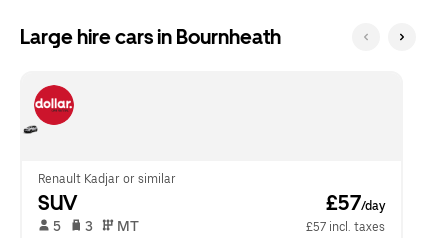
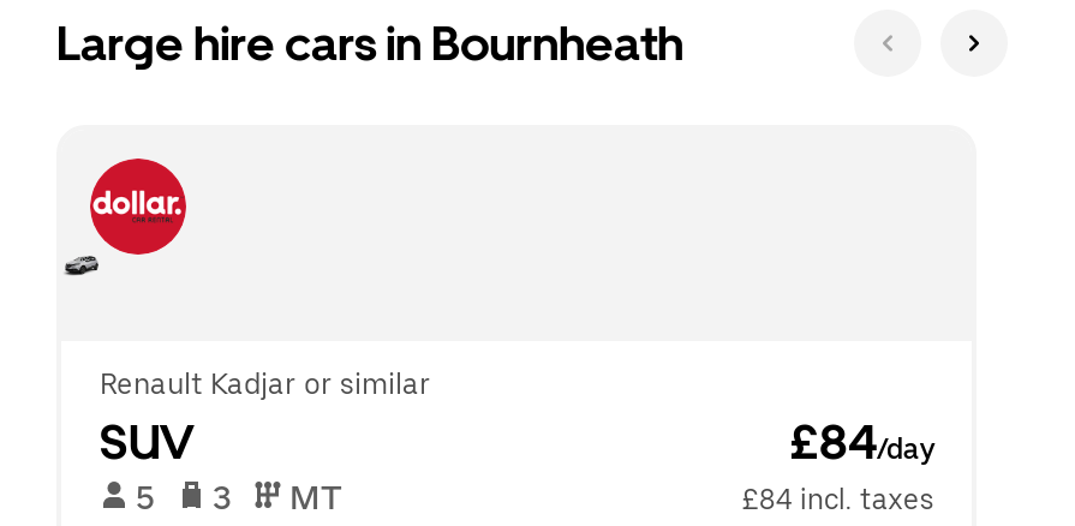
- £57/day
+ £84/day

- £57 incl. taxes
+ £84 incl. taxes
